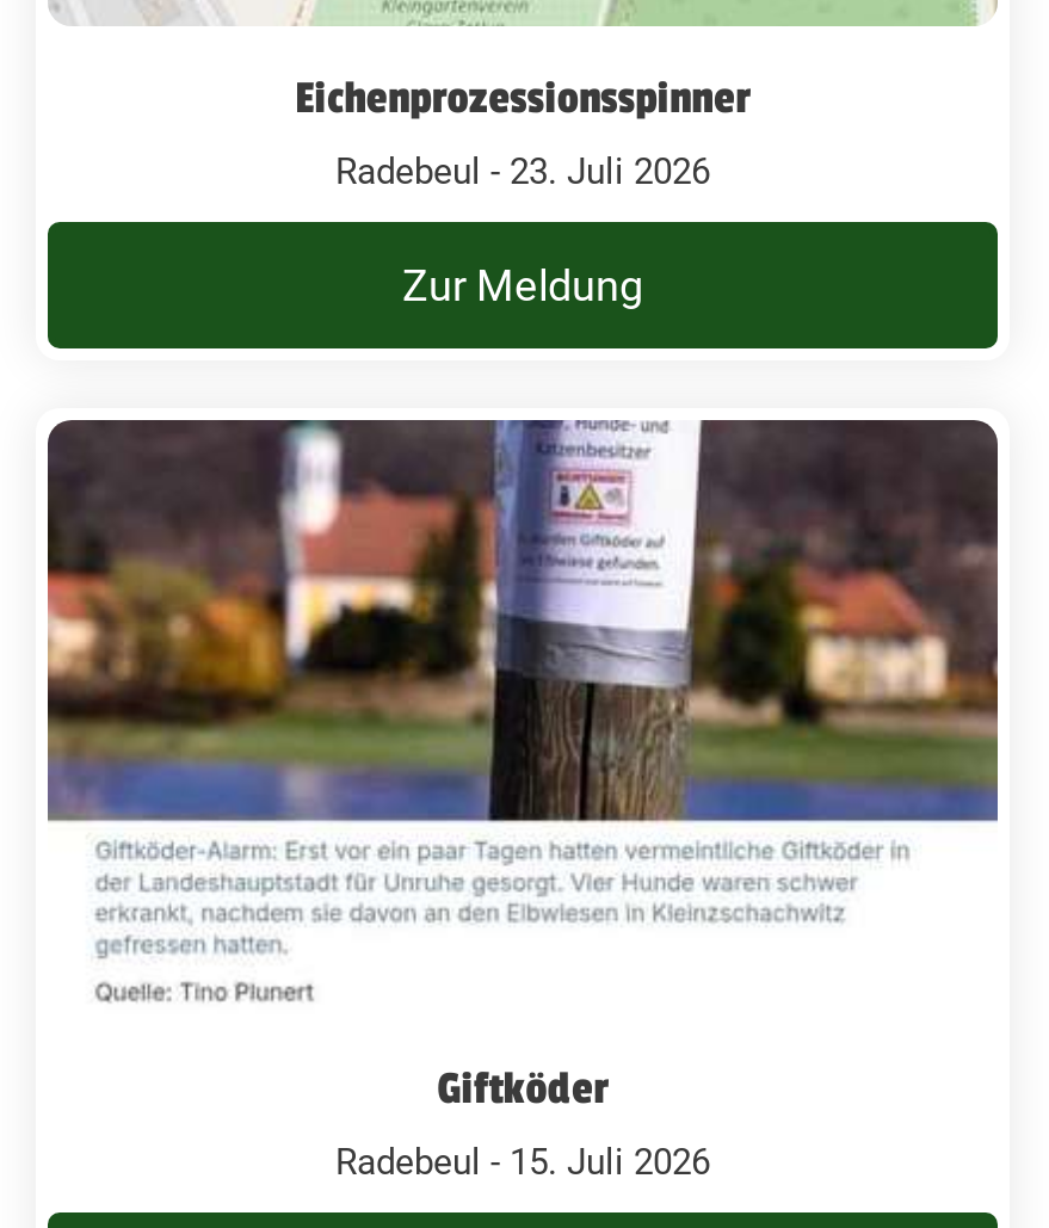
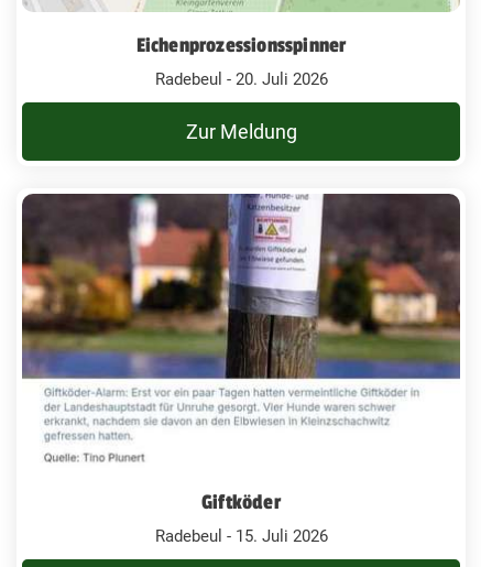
- Radebeul - 23. Juli 2026
+ Radebeul - 20. Juli 2026
